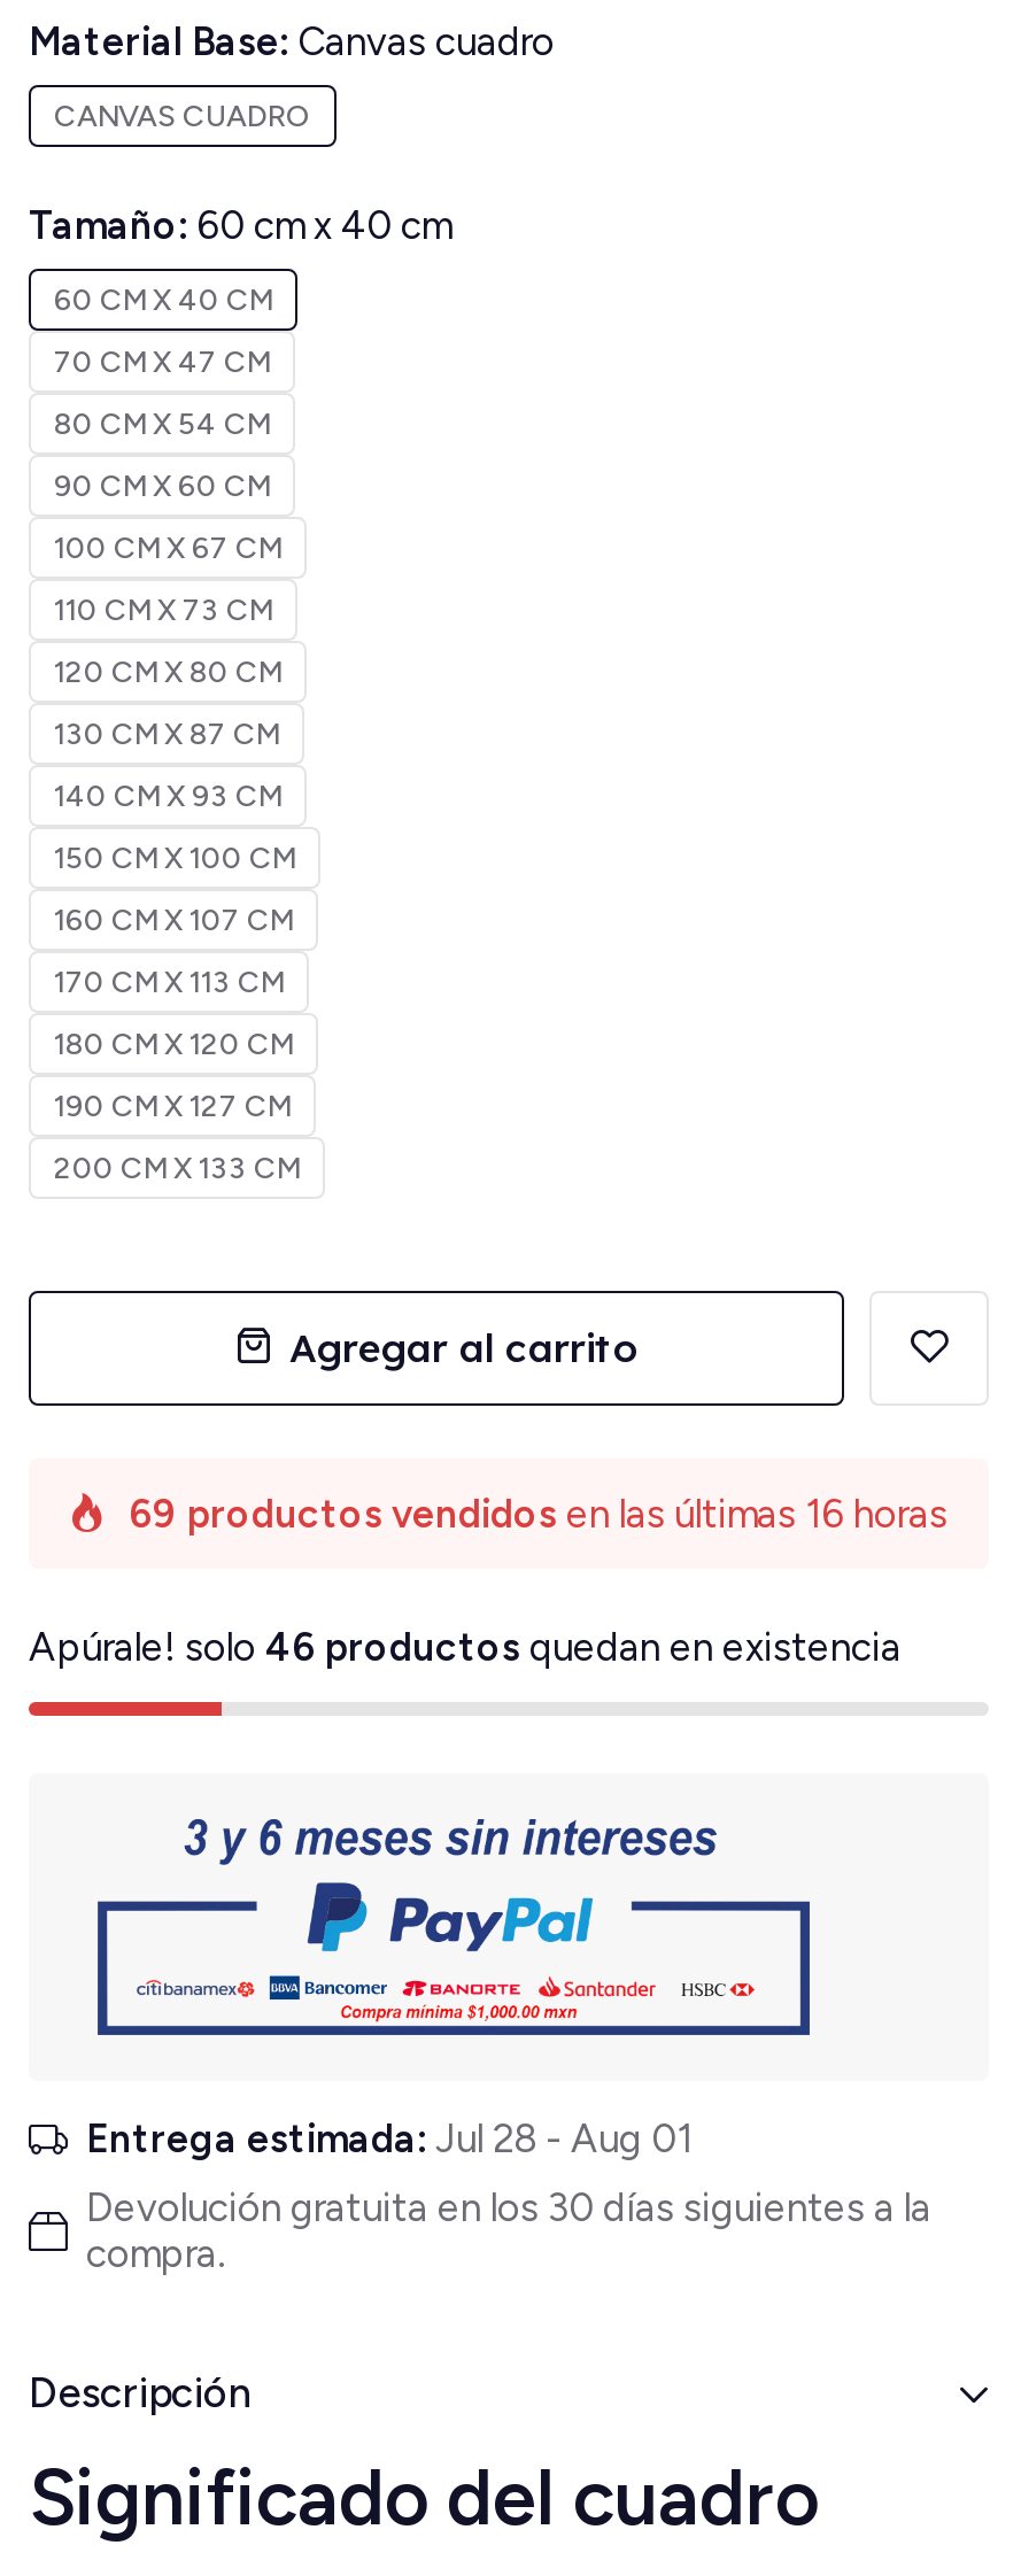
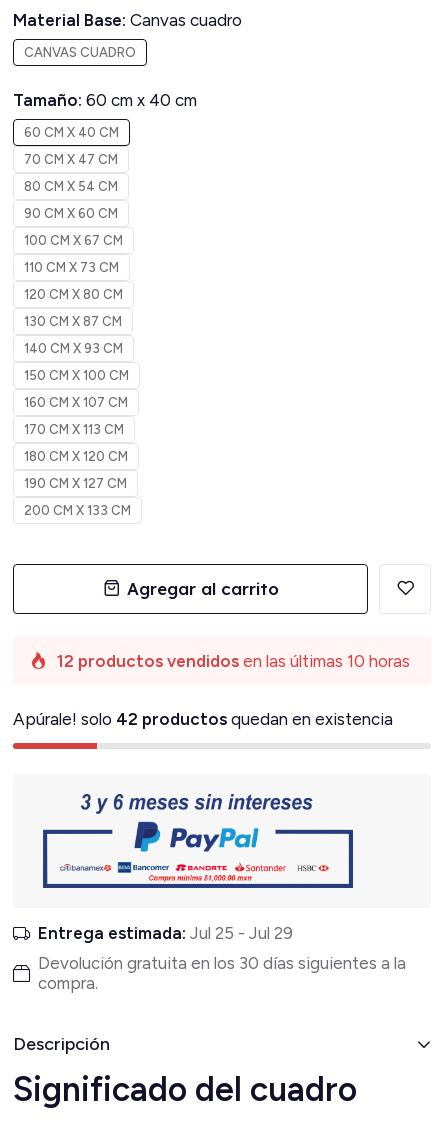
- 69 productos vendidos en las últimas 16 horas
+ 12 productos vendidos en las últimas 10 horas

- Apúrale! solo 46 productos quedan en existencia
+ Apúrale! solo 42 productos quedan en existencia

- Entrega estimada: Jul 28 - Aug 01
+ Entrega estimada: Jul 25 - Jul 29
